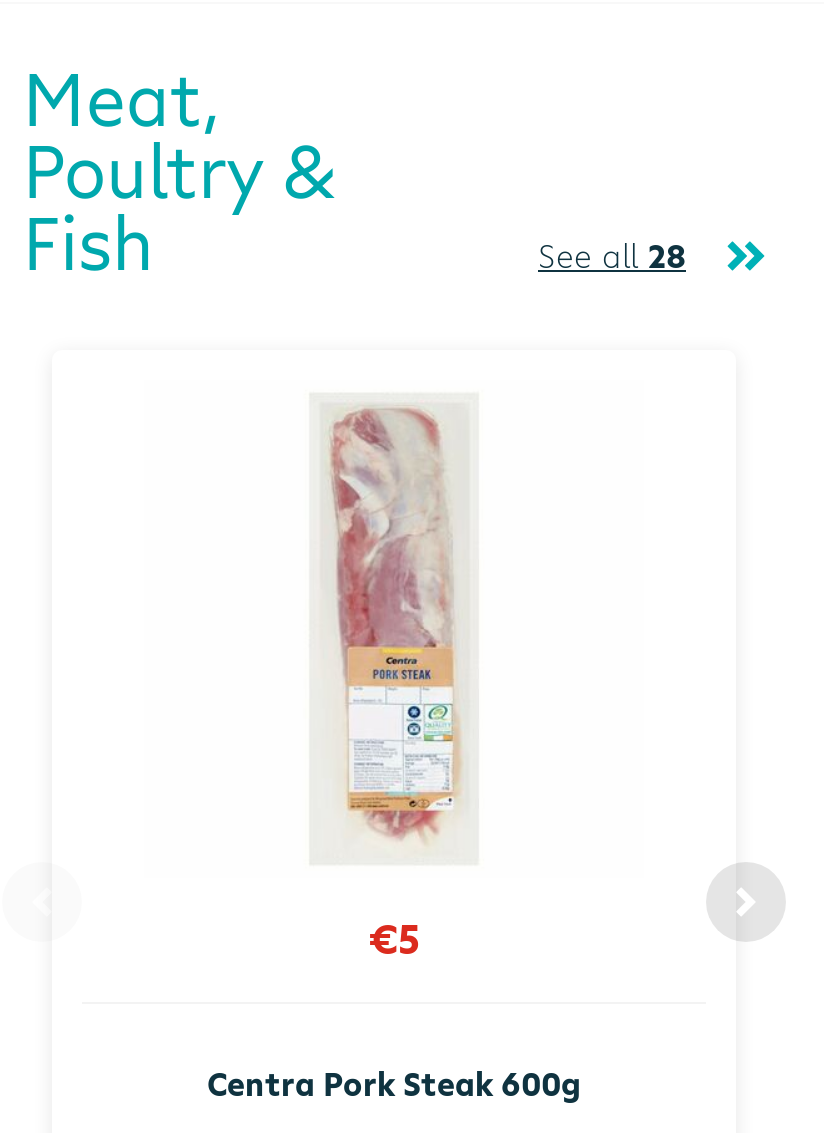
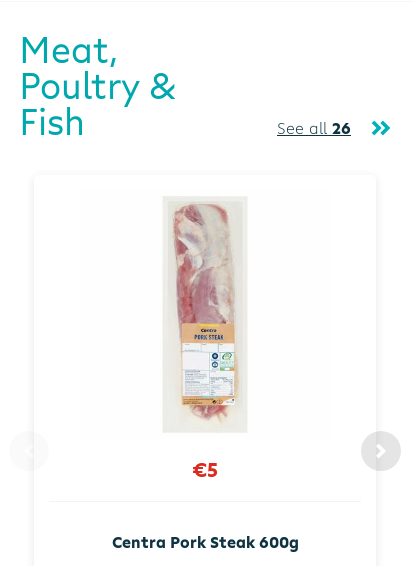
- See all 28
+ See all 26
